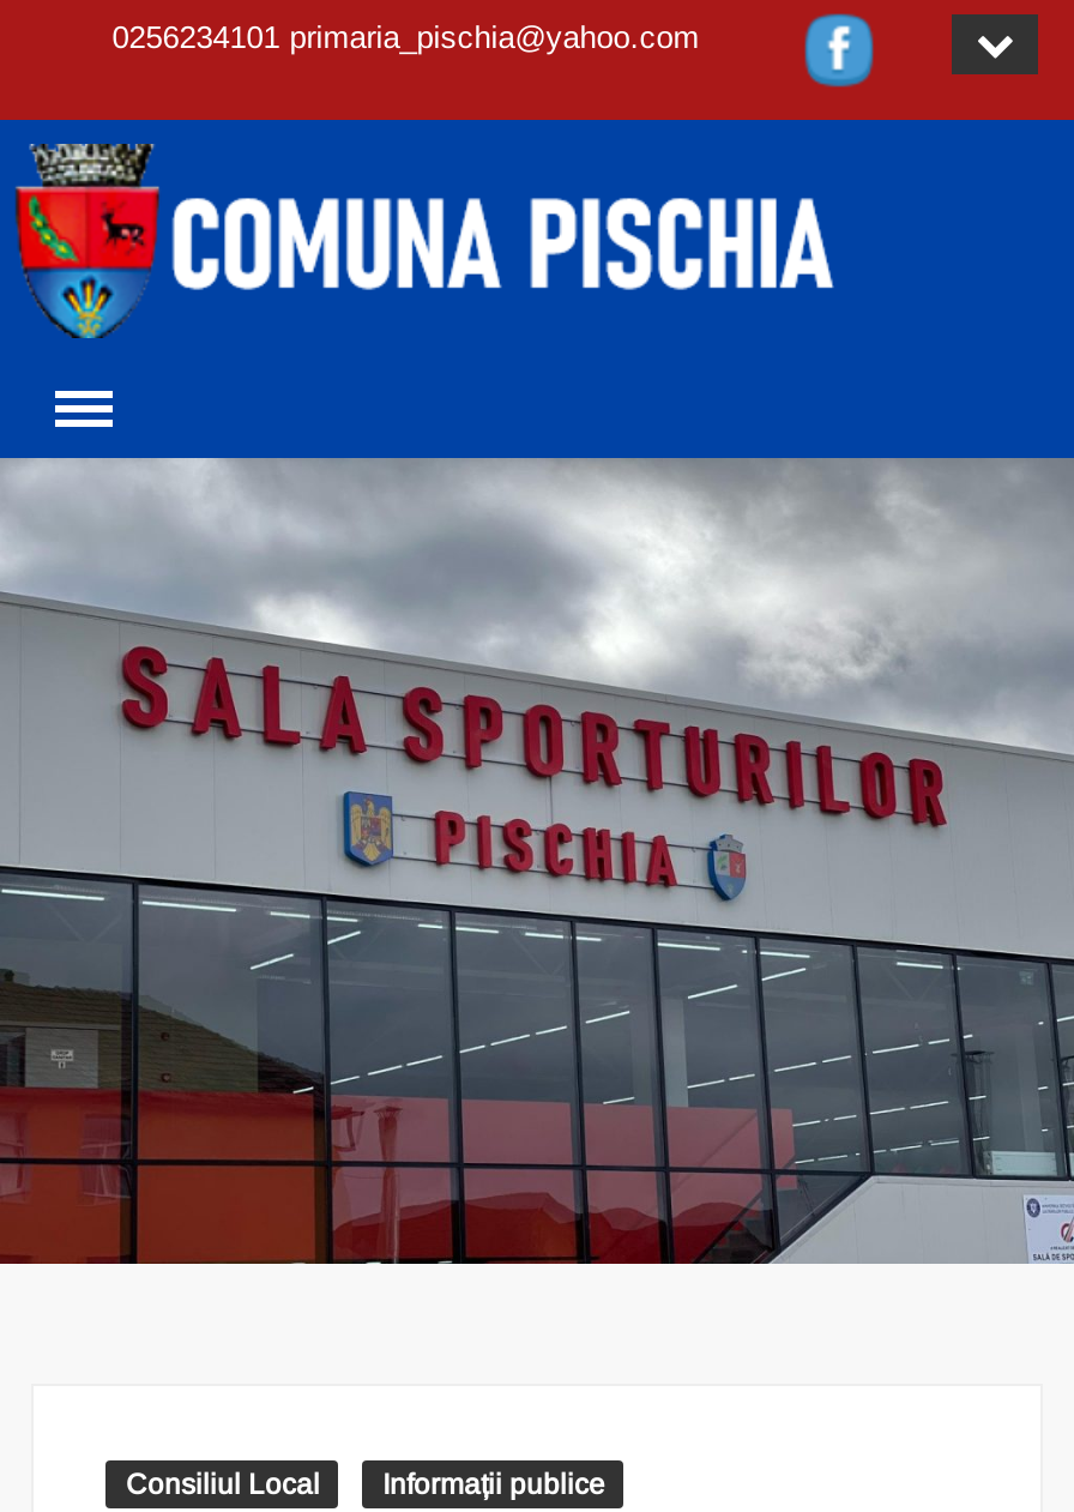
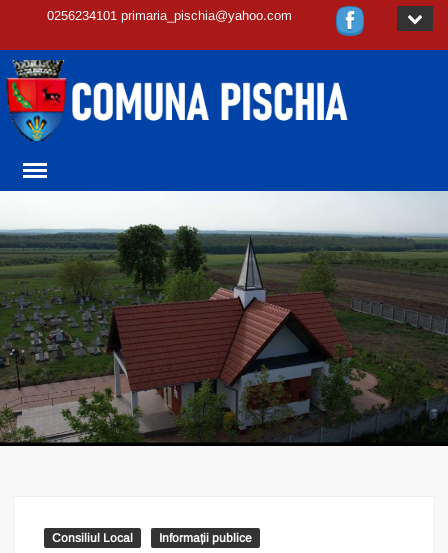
- [image]
+ [image]
